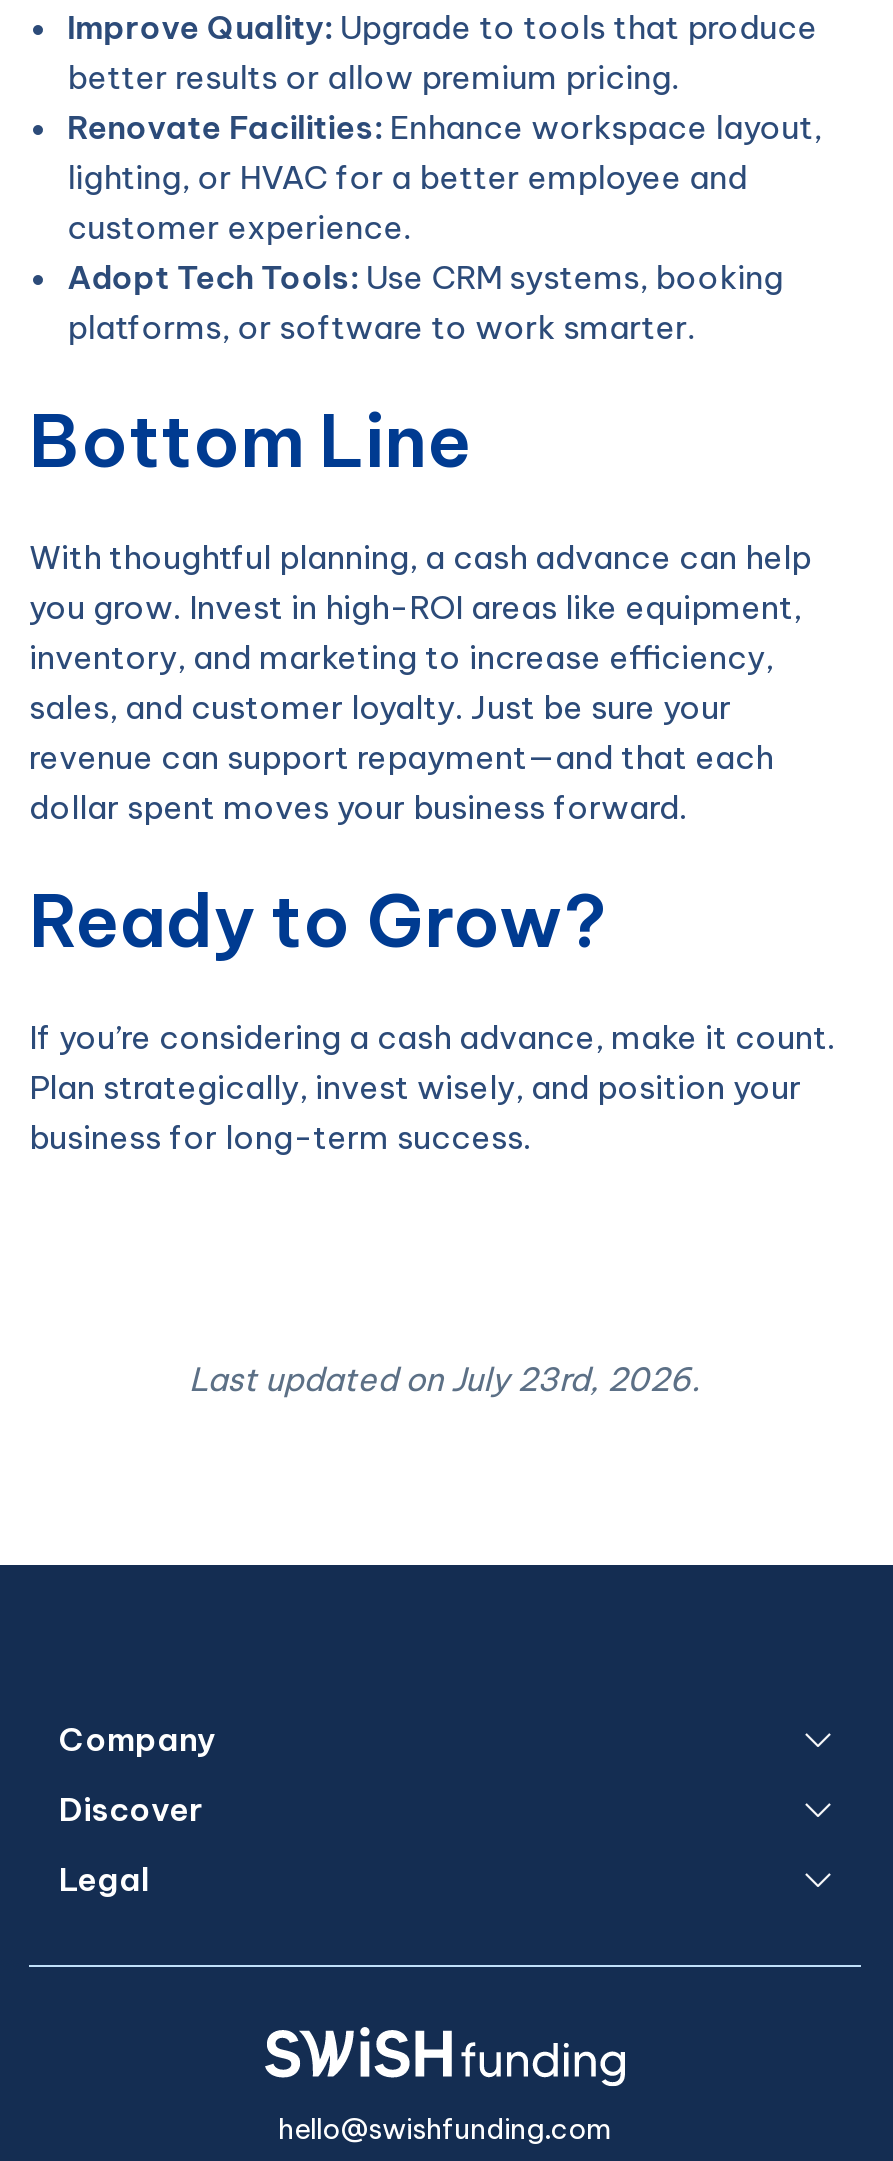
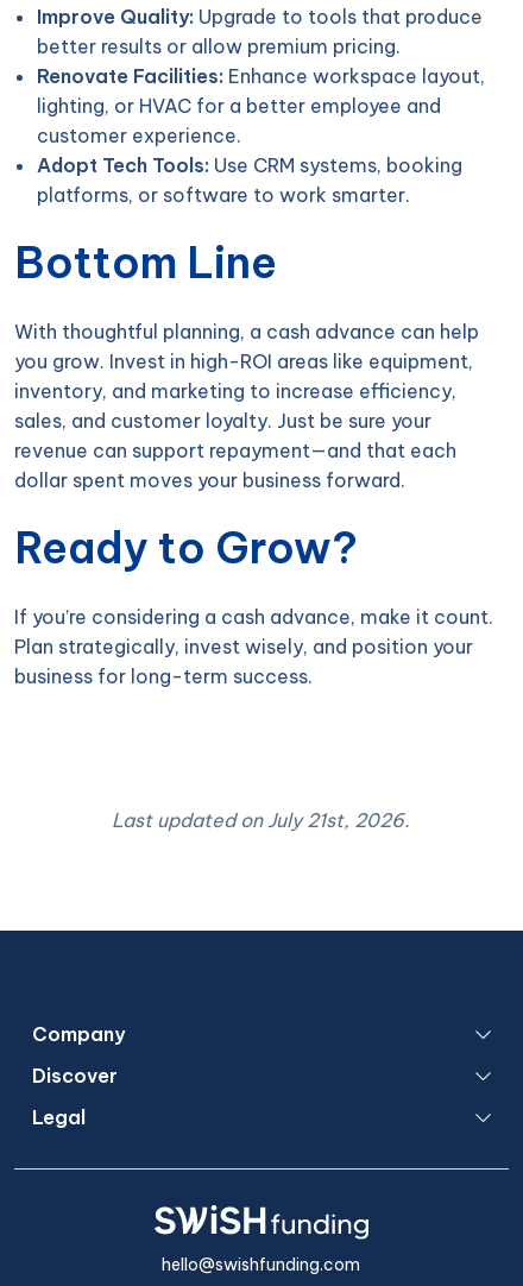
- Last updated on July 23rd, 2026.
+ Last updated on July 21st, 2026.
